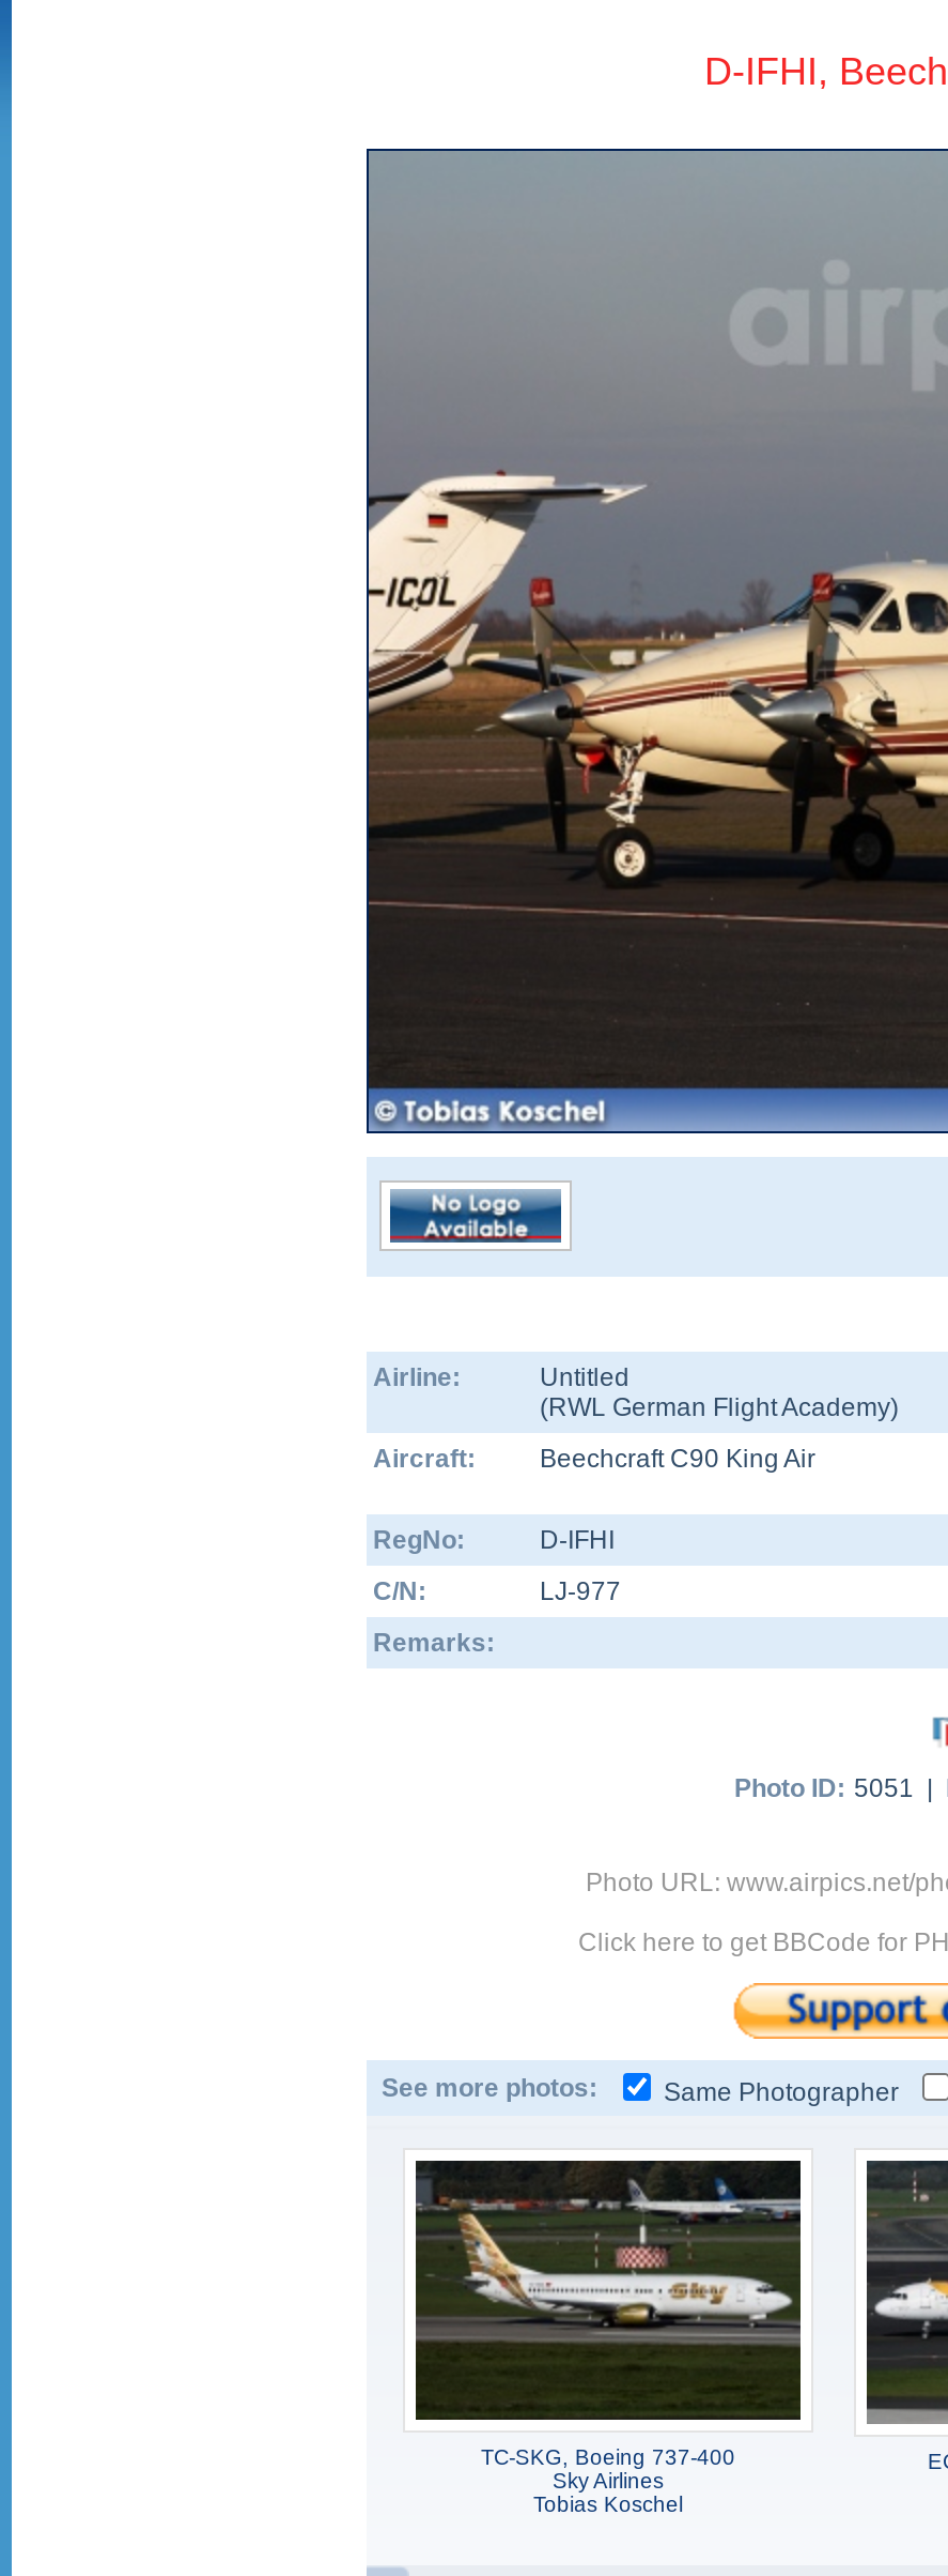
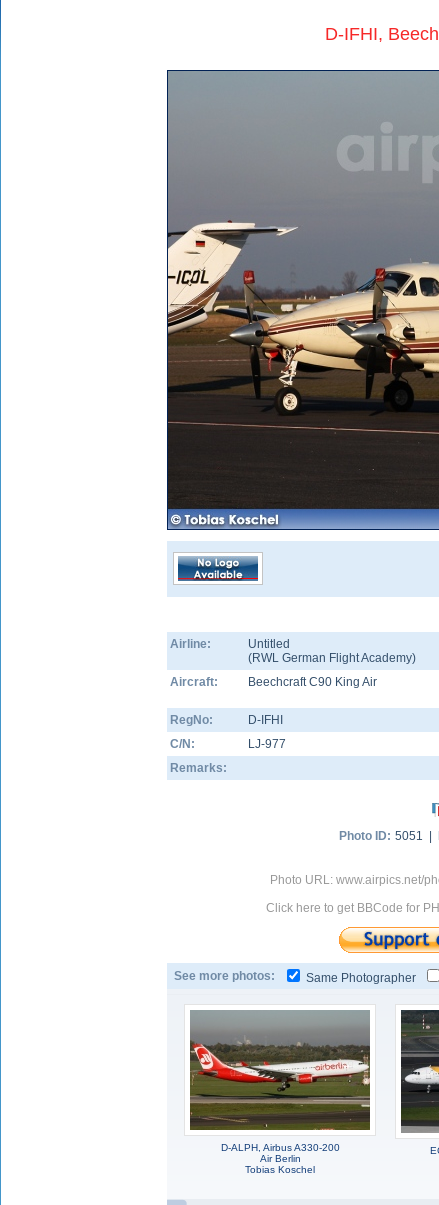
- [image]
- TC-SKG, Boeing 737-400
- Sky Airlines
+ [image]
+ D-ALPH, Airbus A330-200
+ Air Berlin
